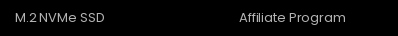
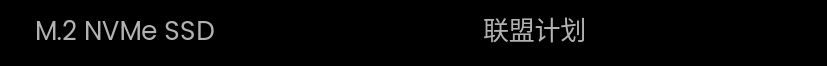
- Affiliate Program
+ 联盟计划
